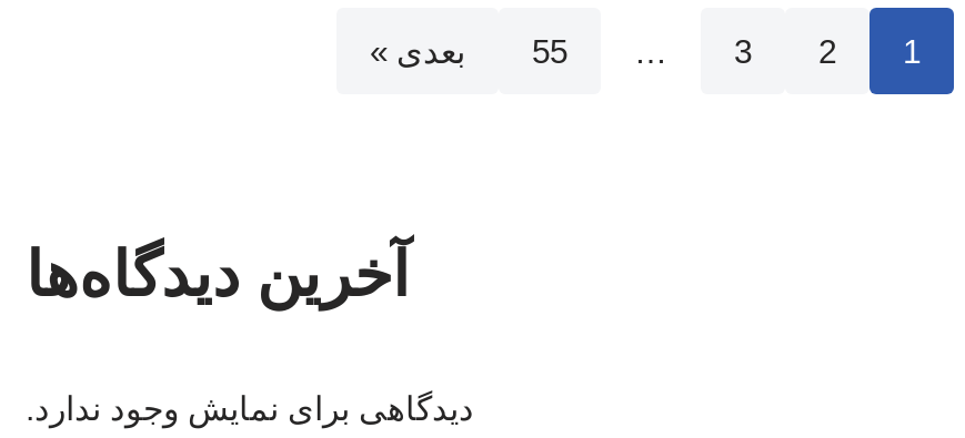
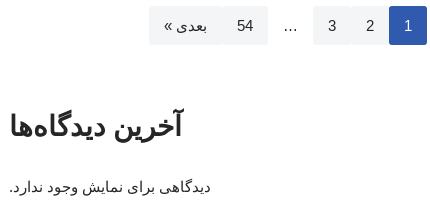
- 55
+ 54
